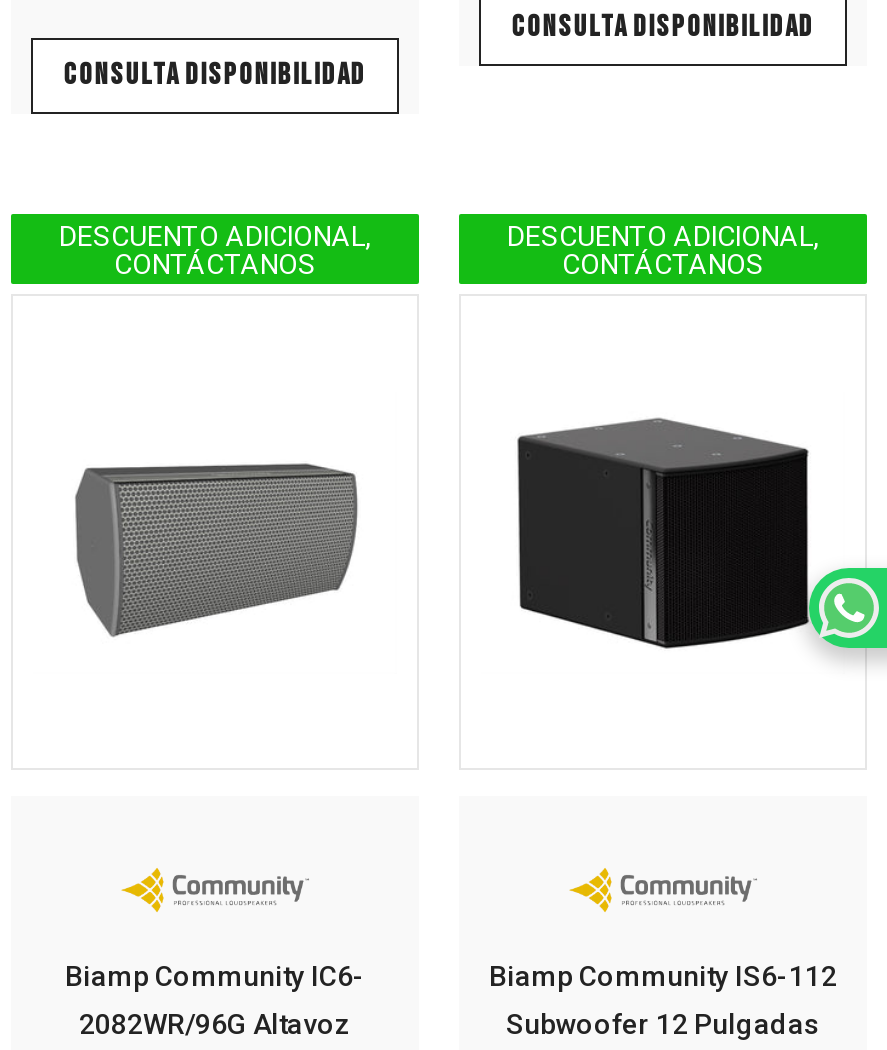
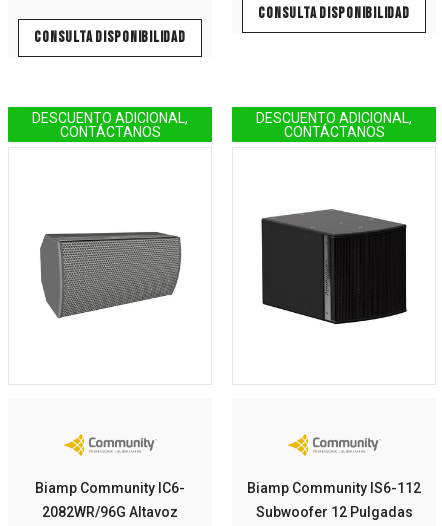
- [image]
